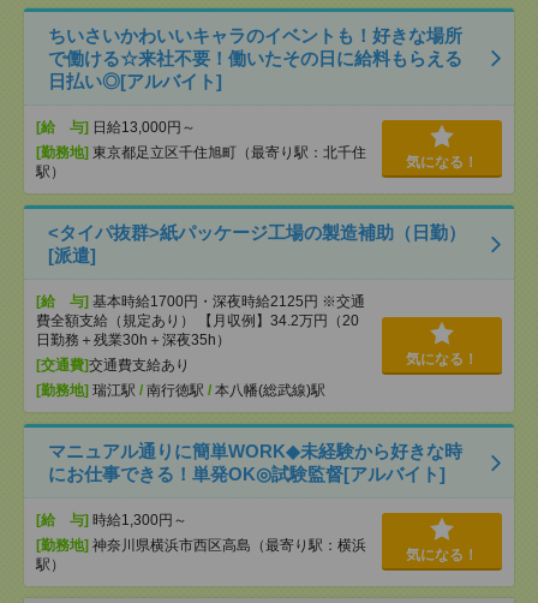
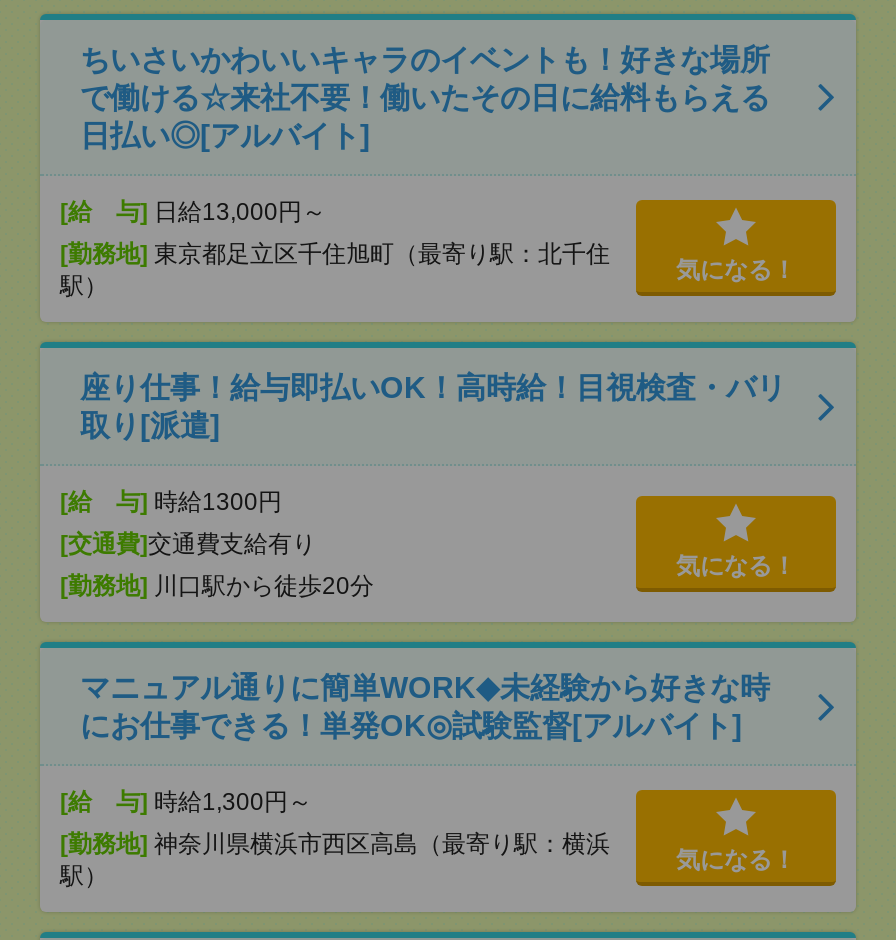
- <タイパ抜群>紙パッケージ工場の製造補助（日勤）
- [派遣]
+ 座り仕事！給与即払いOK！高時給！目視検査・バリ
+ 取り[派遣]

- [給 与]基本時給1700円・深夜時給2125円 ※交通
- 費全額支給（規定あり） 【月収例】34.2万円（20
- 日勤務＋残業30h＋深夜35h）
+ [給 与]時給1300円

- [交通費]交通費支給あり
+ [交通費]交通費支給有り

- [勤務地]瑞江駅/南行徳駅/本八幡(総武線)駅
+ [勤務地]川口駅から徒歩20分
